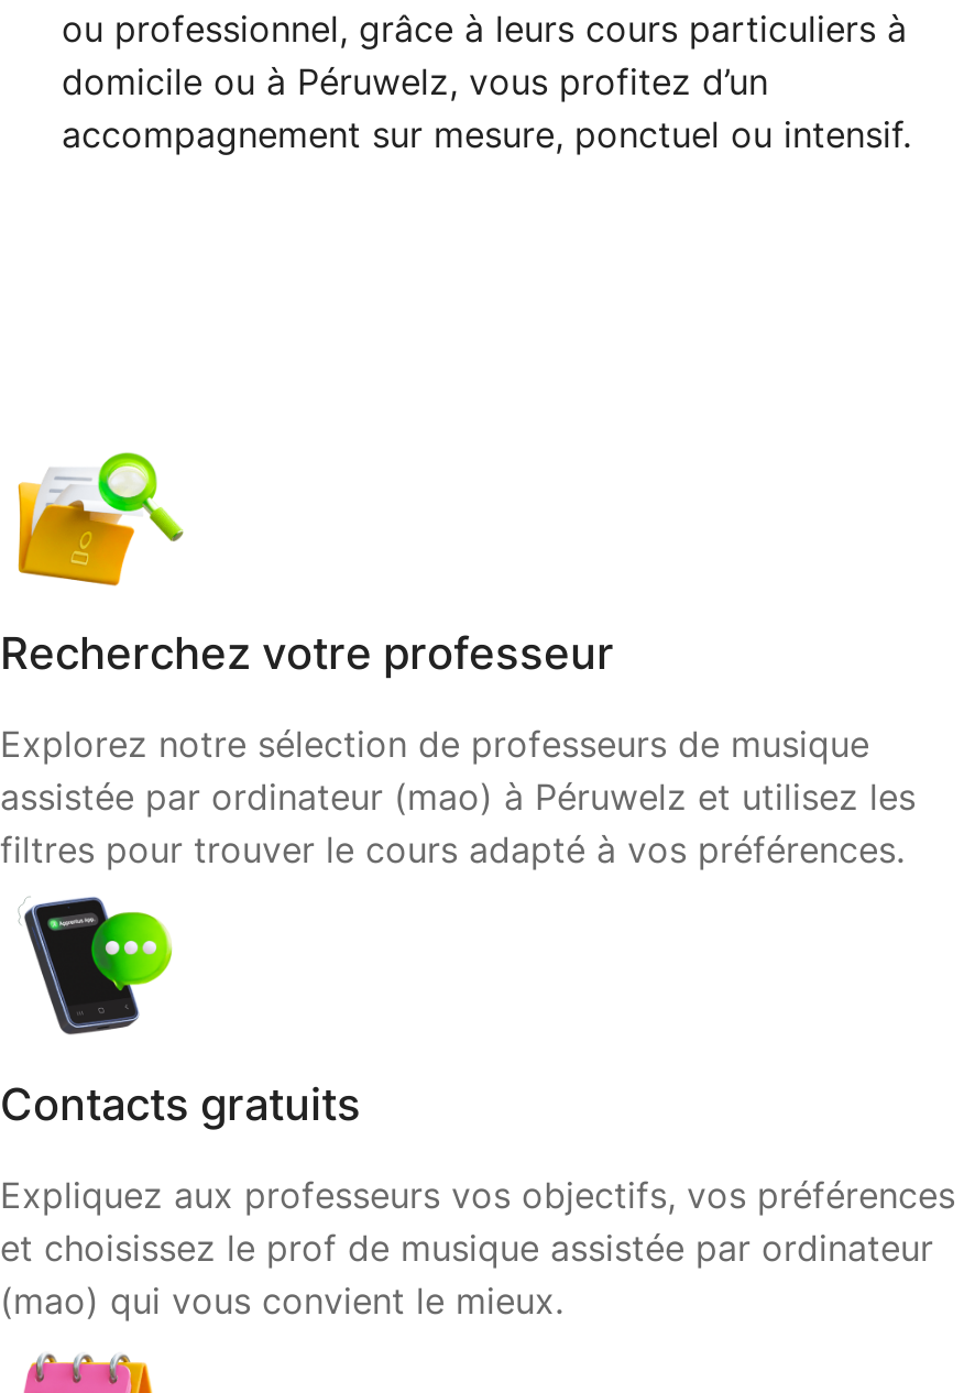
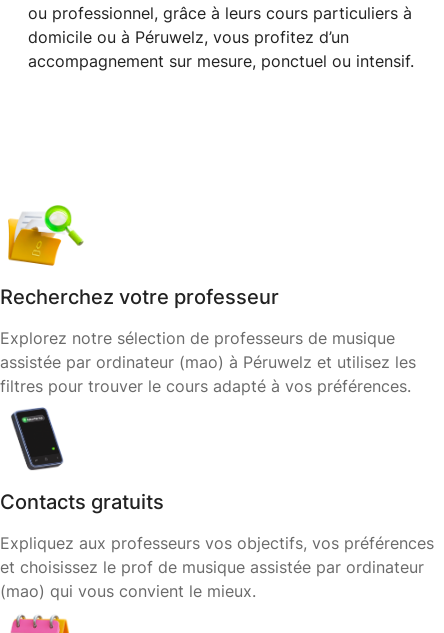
- [image]
+ [image]
